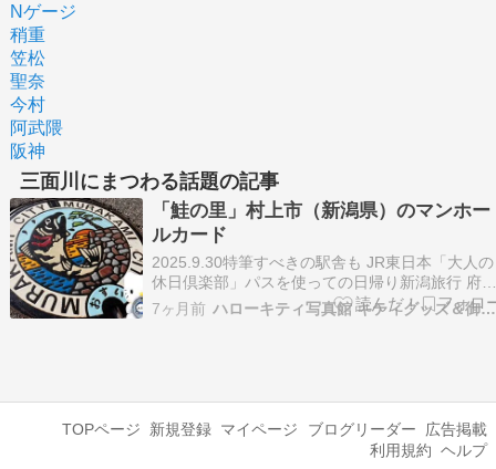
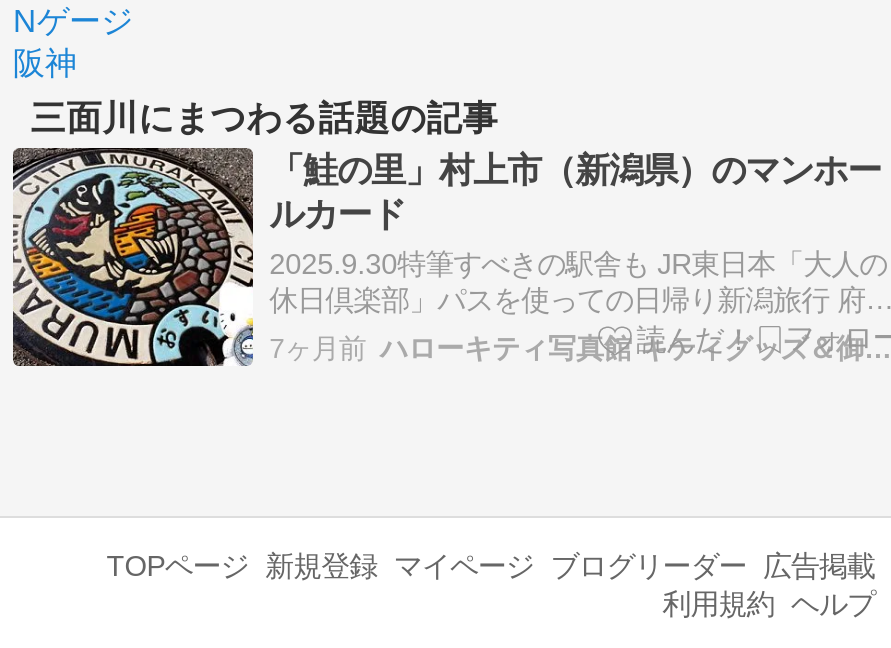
- 稍重
- 笠松
- 聖奈
- 今村
- 阿武隈
